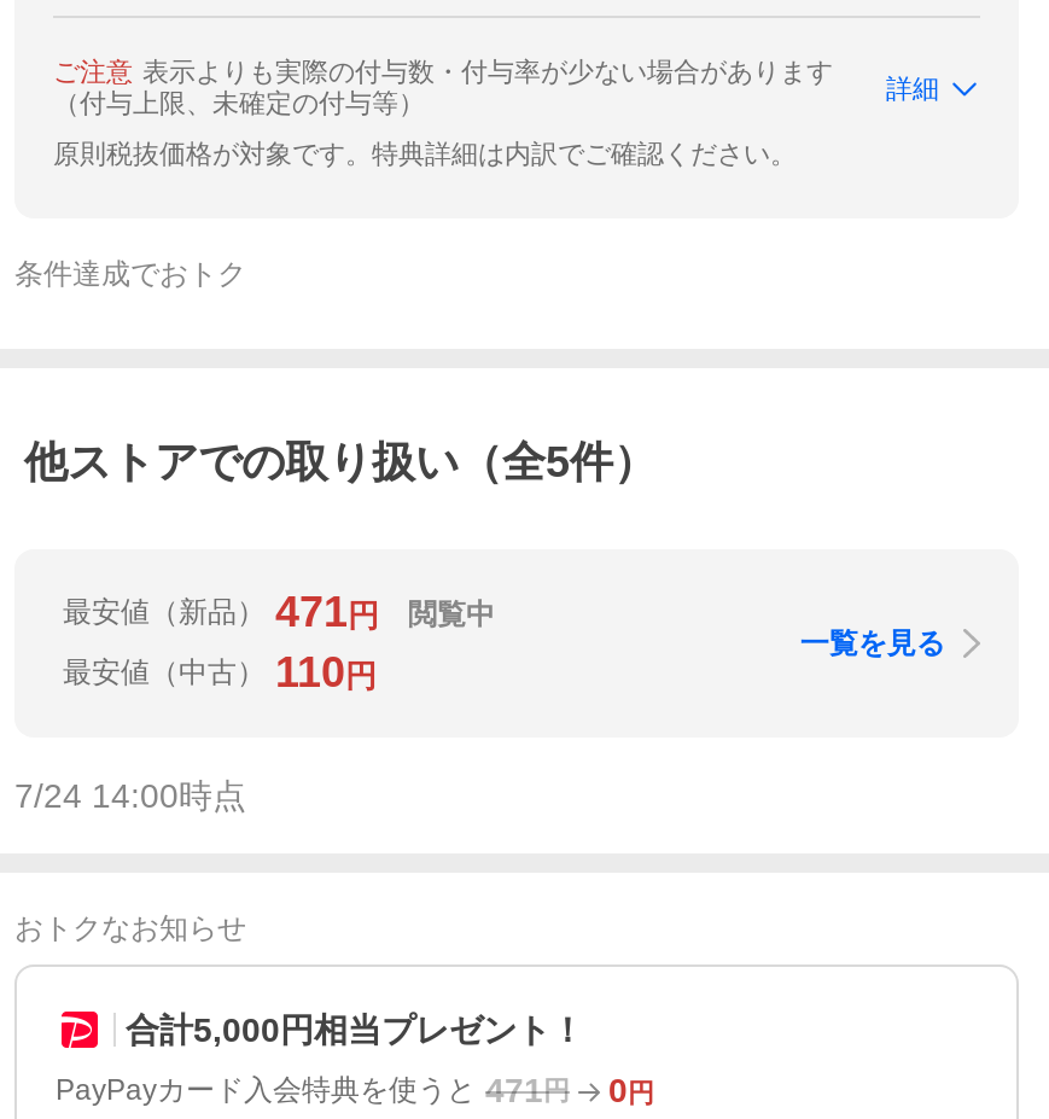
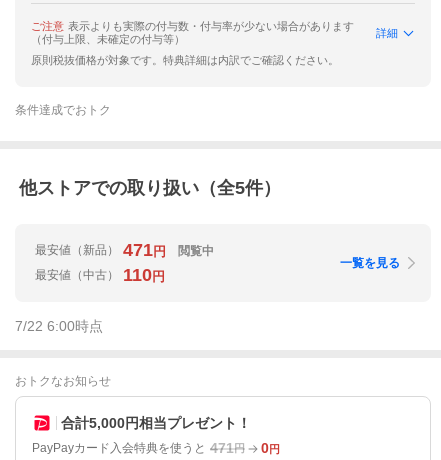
- 7/24 14:00時点
+ 7/22 6:00時点
